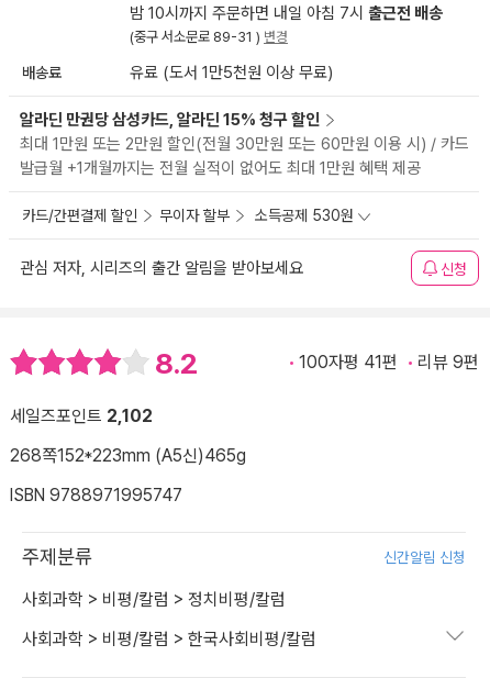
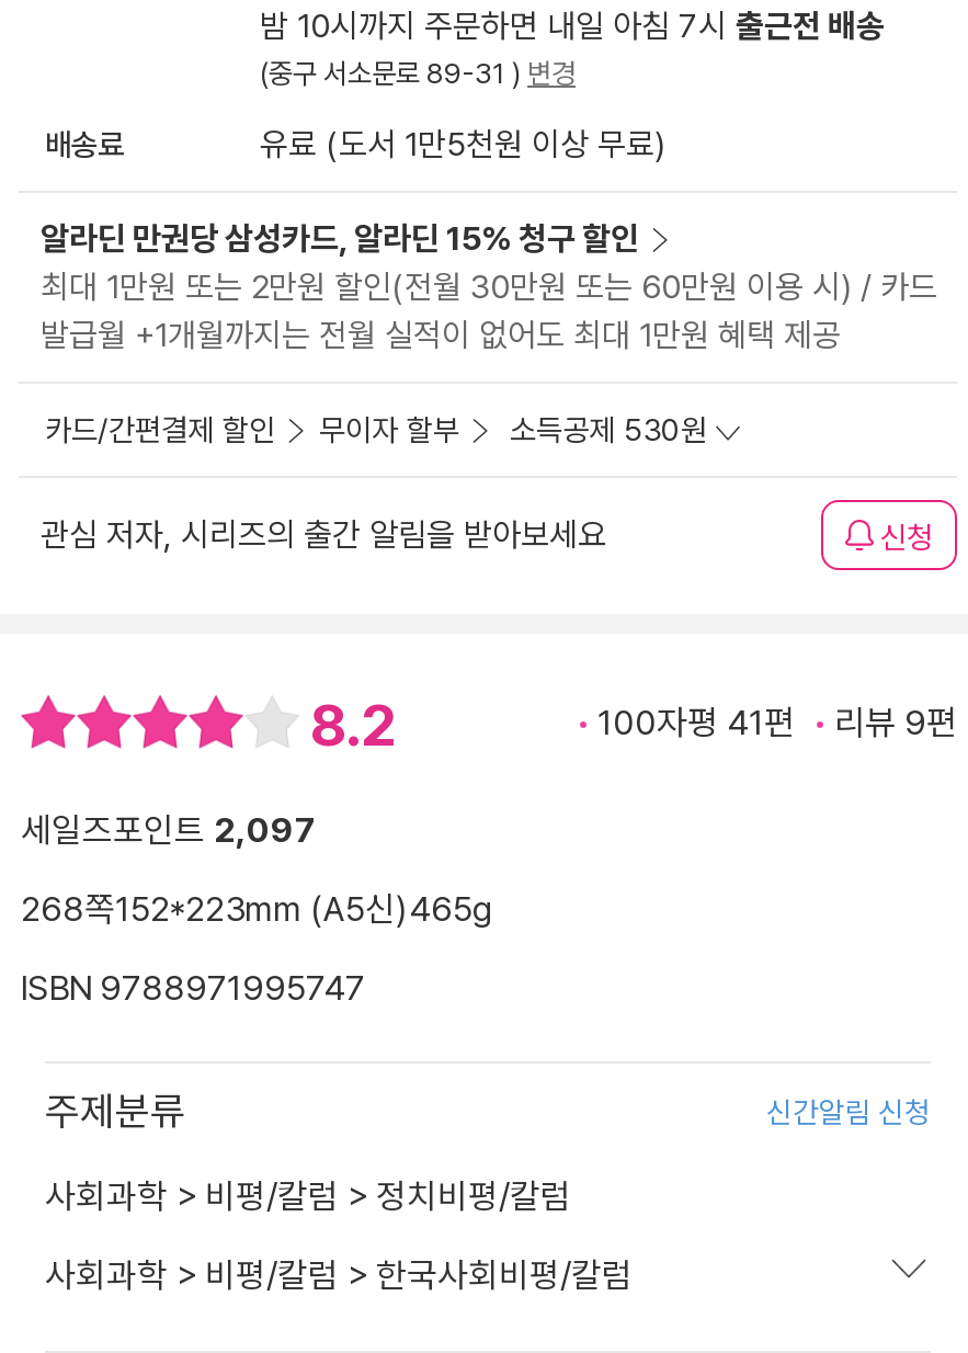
- 세일즈포인트 2,102
+ 세일즈포인트 2,097
